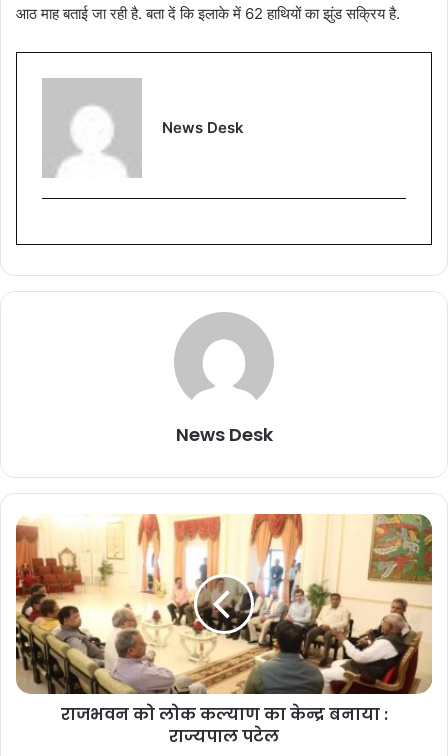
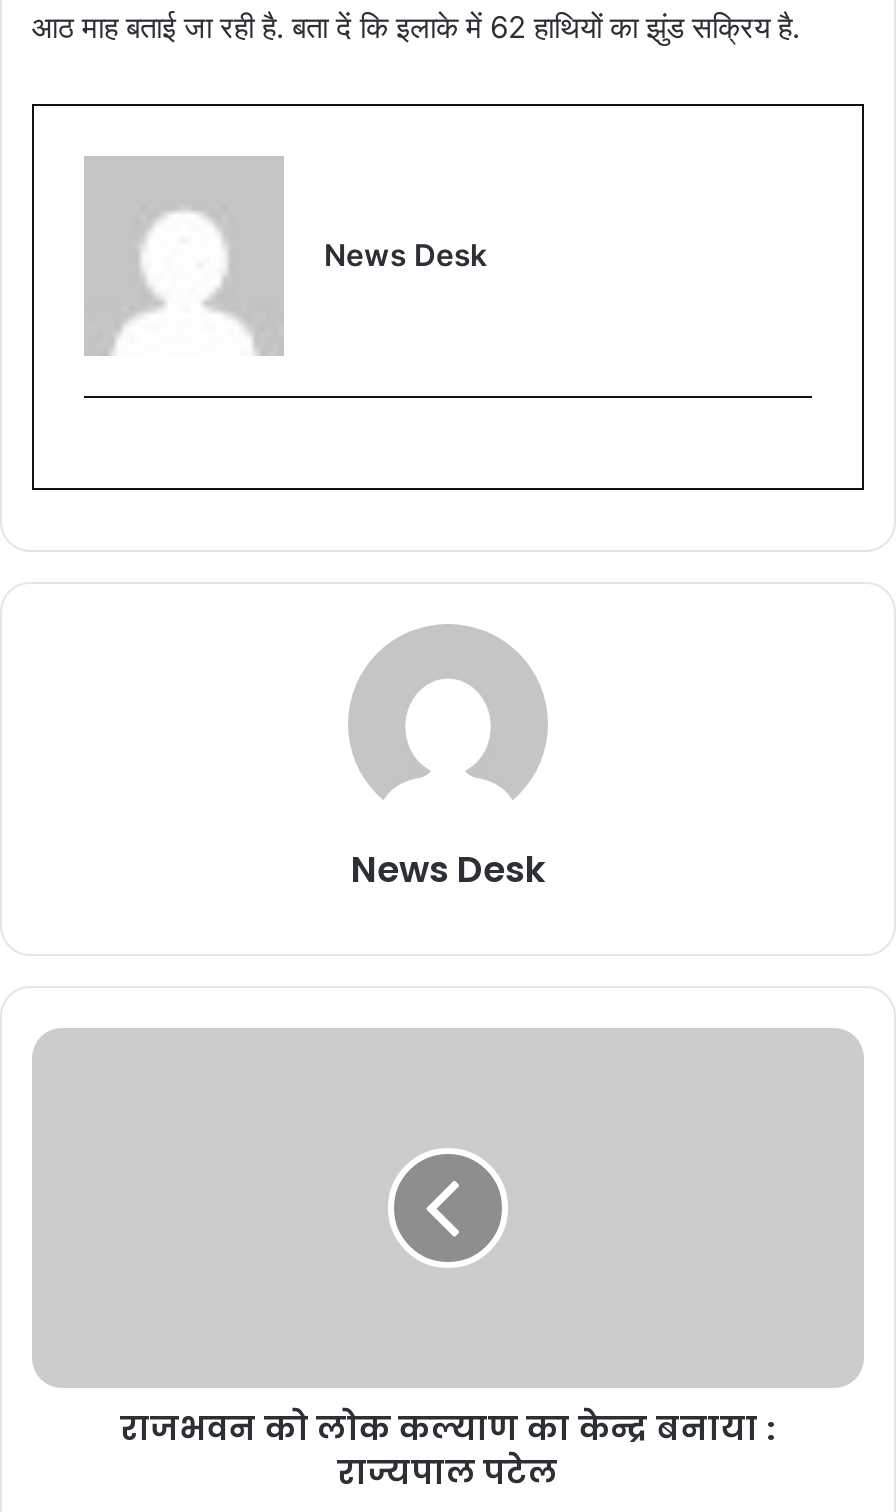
- [image]
